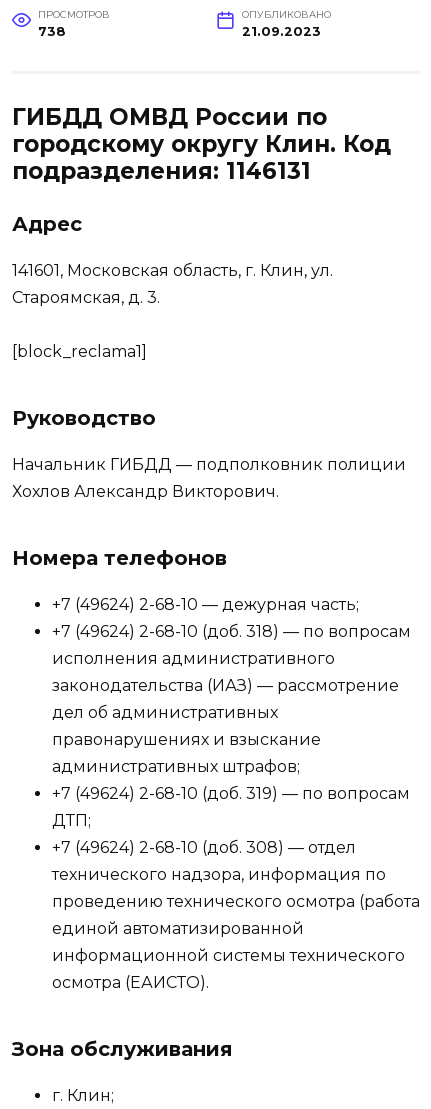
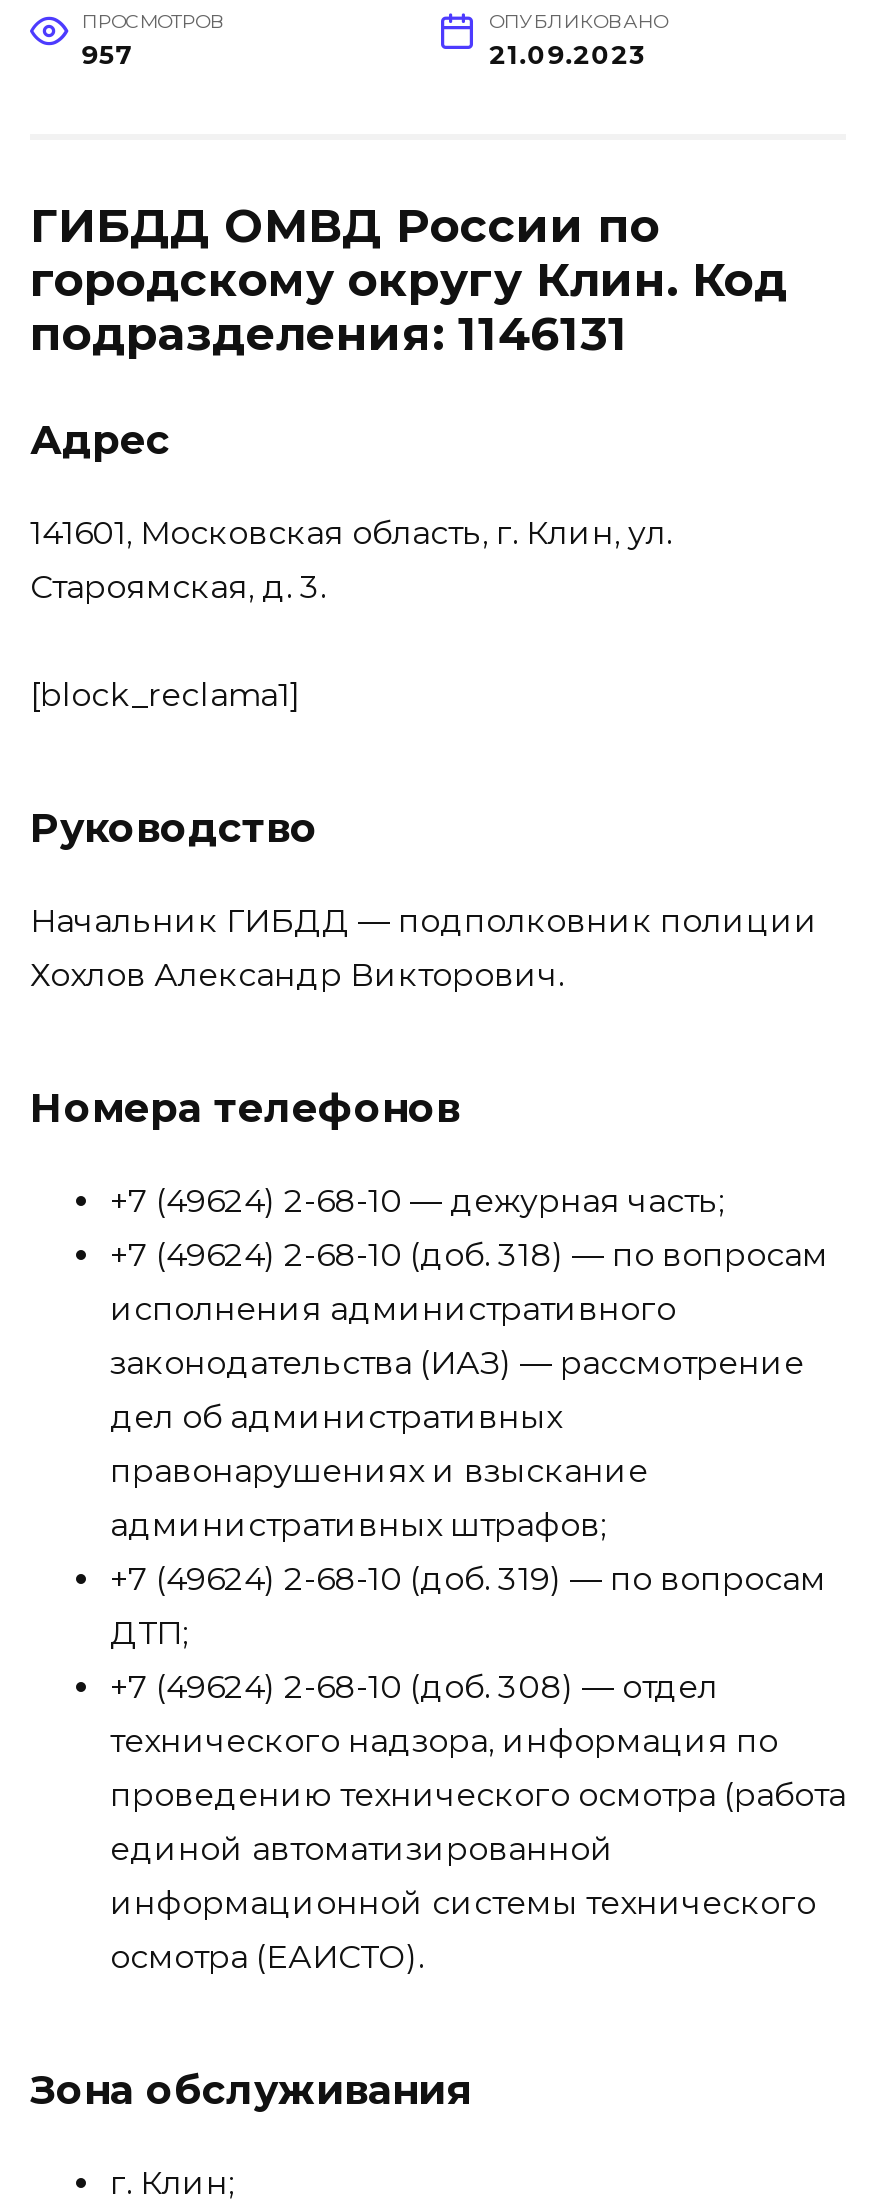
- 738
+ 957
